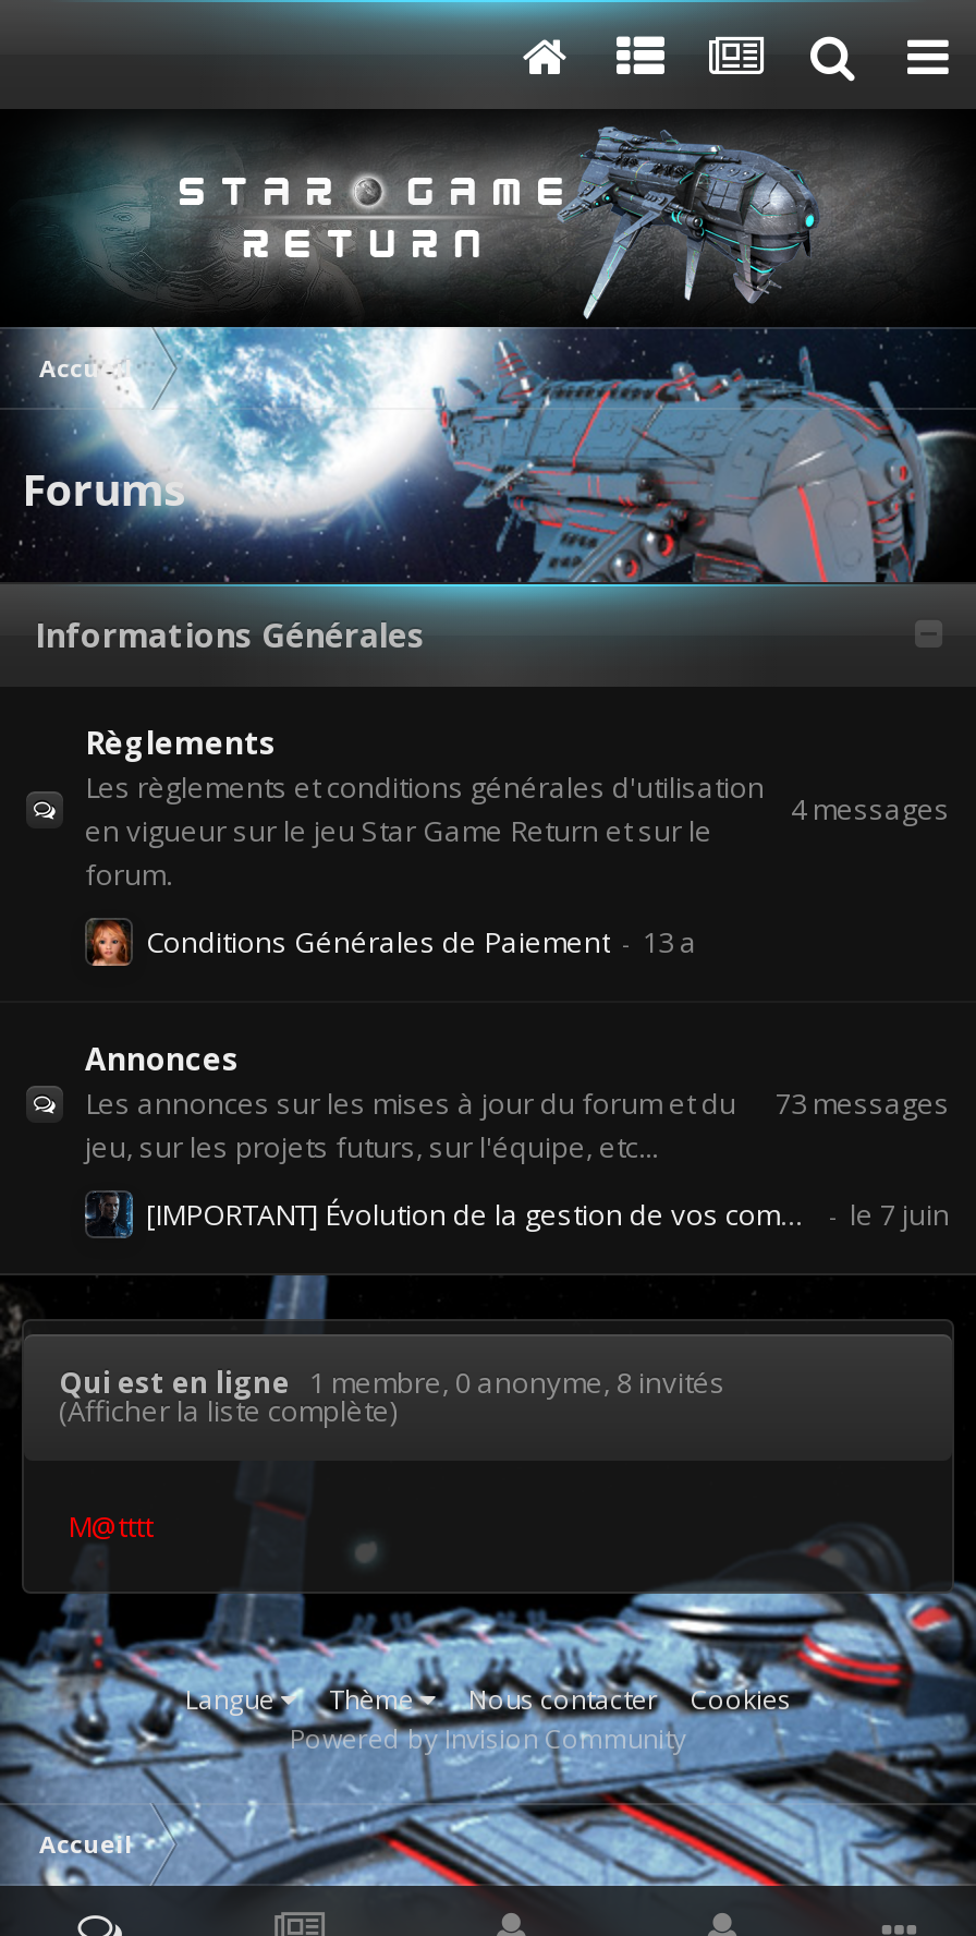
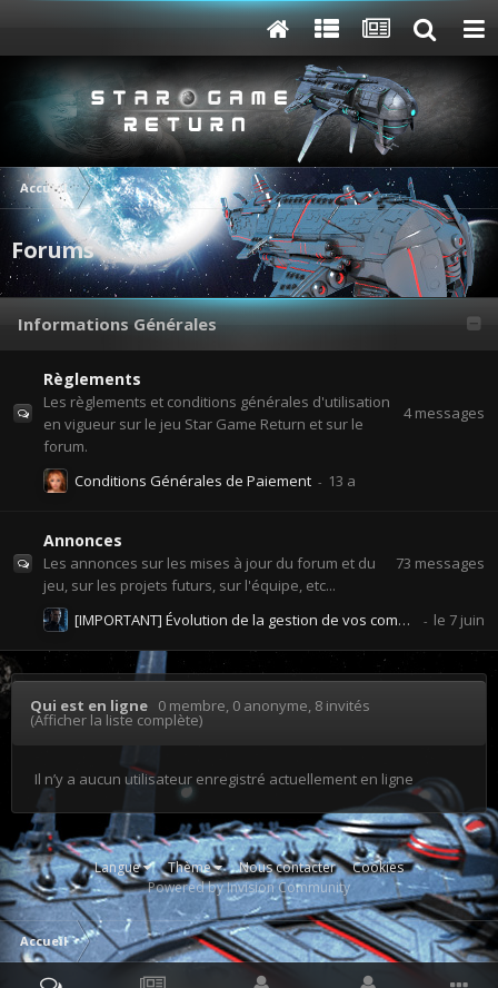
- Qui est en ligne 1 membre, 0 anonyme, 8 invités
+ Qui est en ligne 0 membre, 0 anonyme, 8 invités

- M@tttt
+ Il n’y a aucun utilisateur enregistré actuellement en ligne
